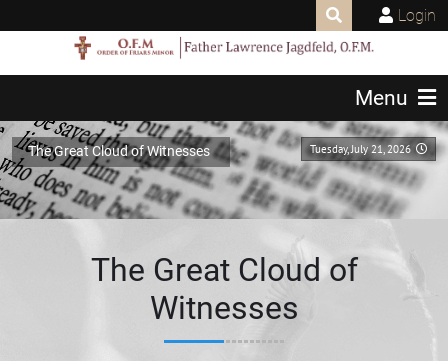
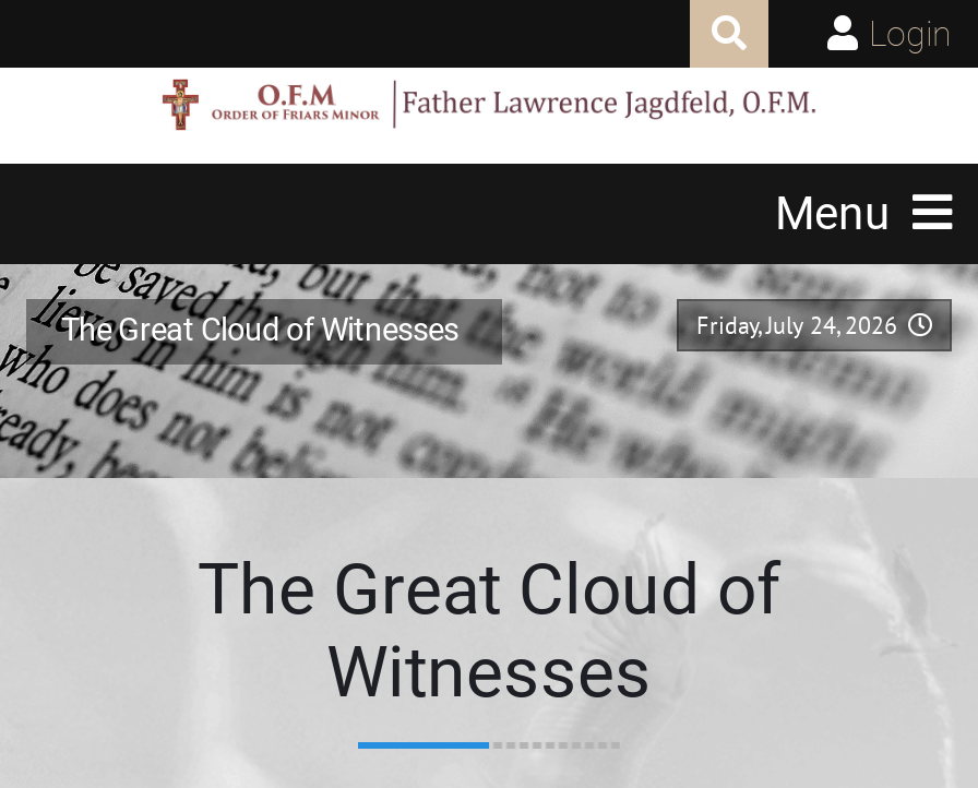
- Tuesday, July 21, 2026
+ Friday, July 24, 2026
